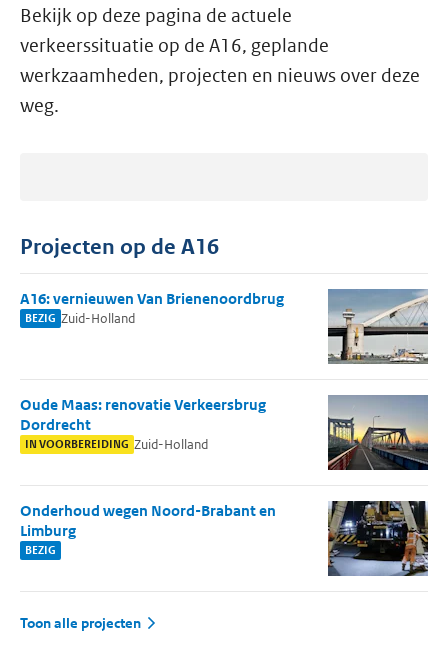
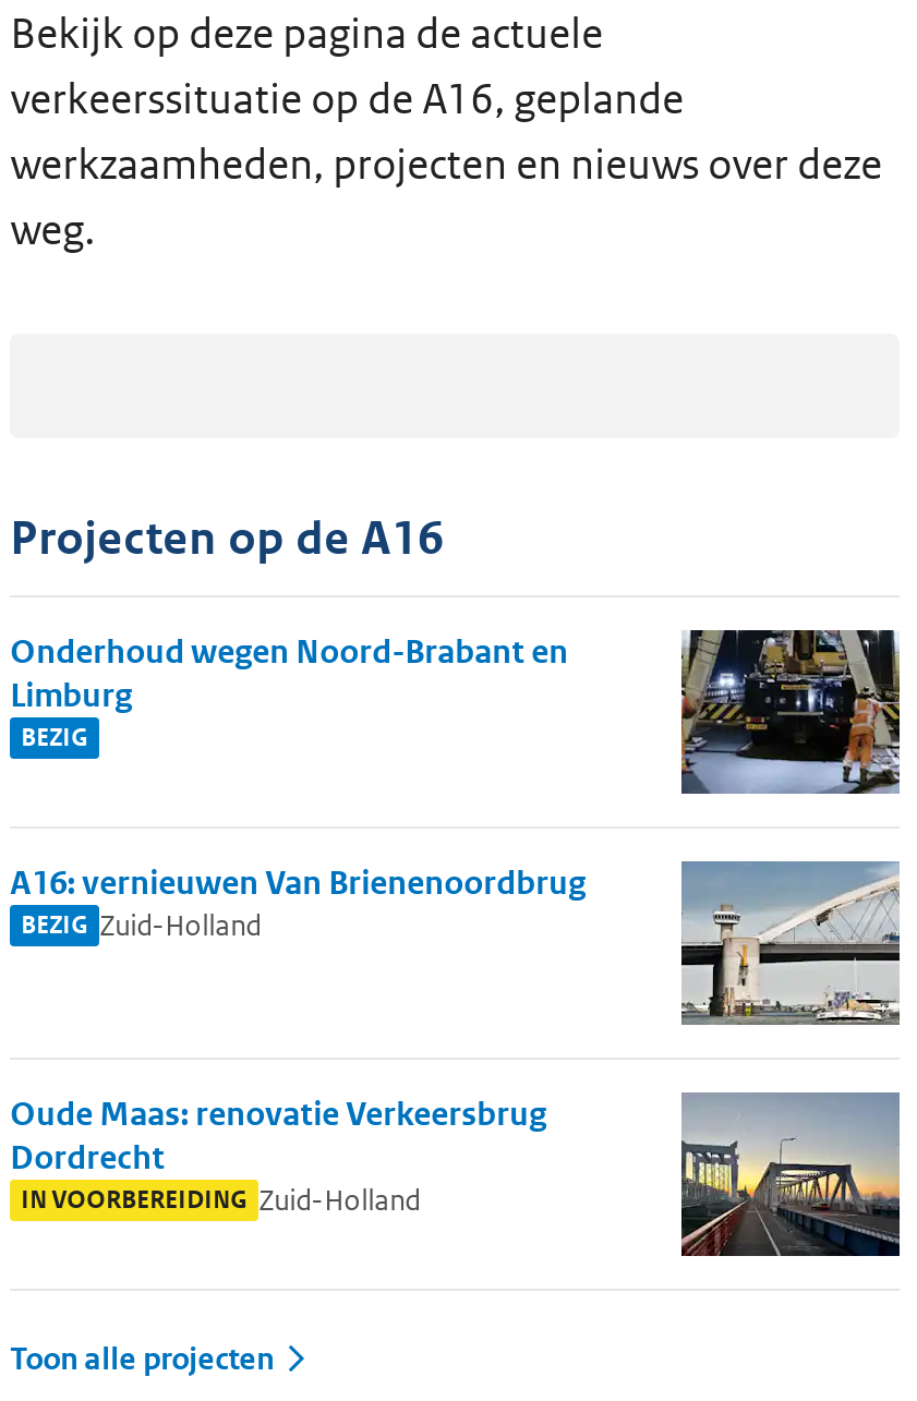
moved down: A16: vernieuwen Van Brienenoordbrug | BEZIG Zuid-Holland | Oude Maas: renovatie Verkeersbrug | Dordrecht | IN VOORBEREIDING Zuid-Holland

moved up: Onderhoud wegen Noord-Brabant en | Limburg | BEZIG
